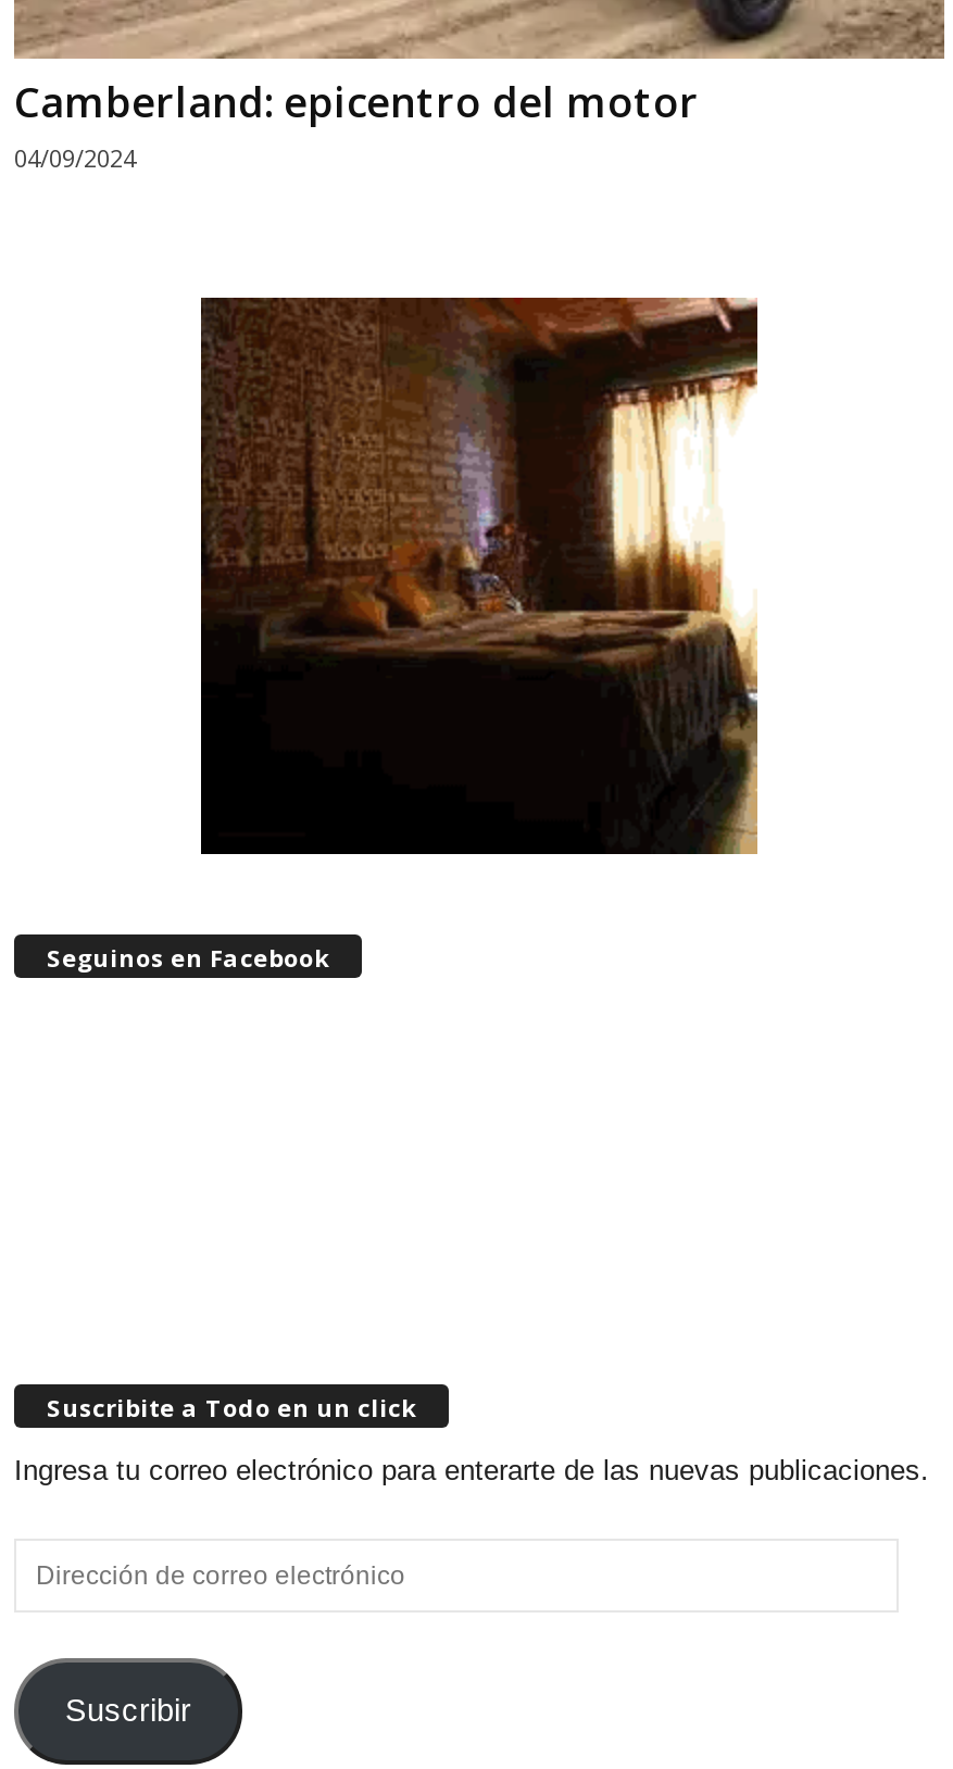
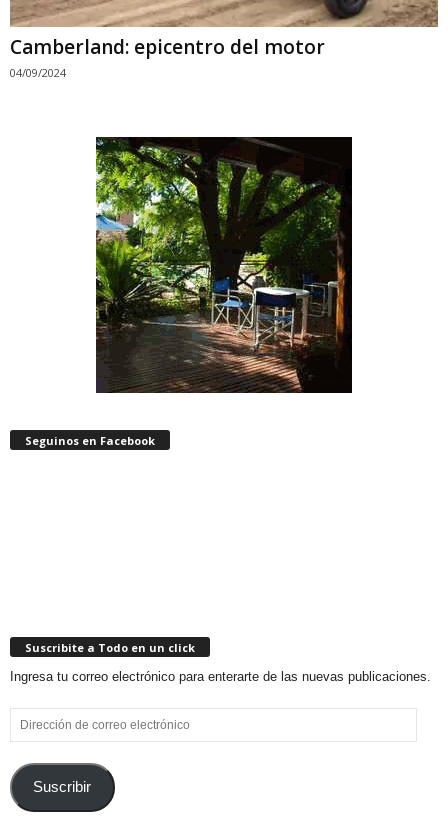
- [image]
+ [image]
